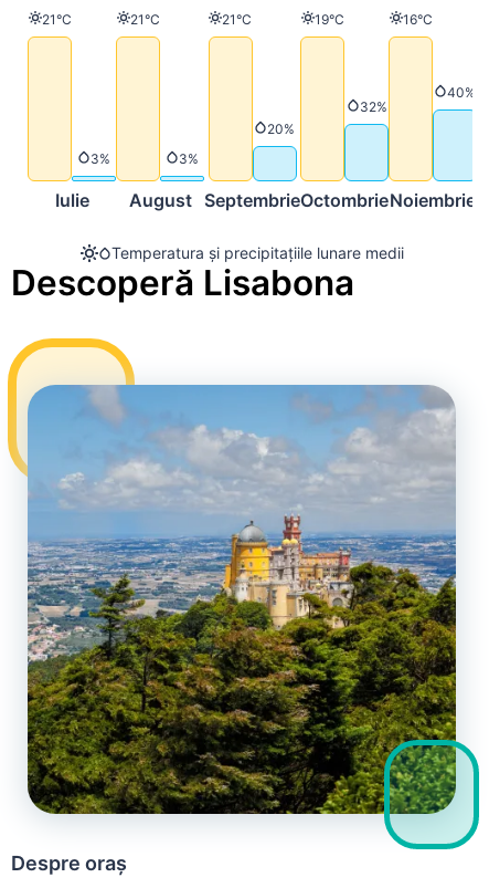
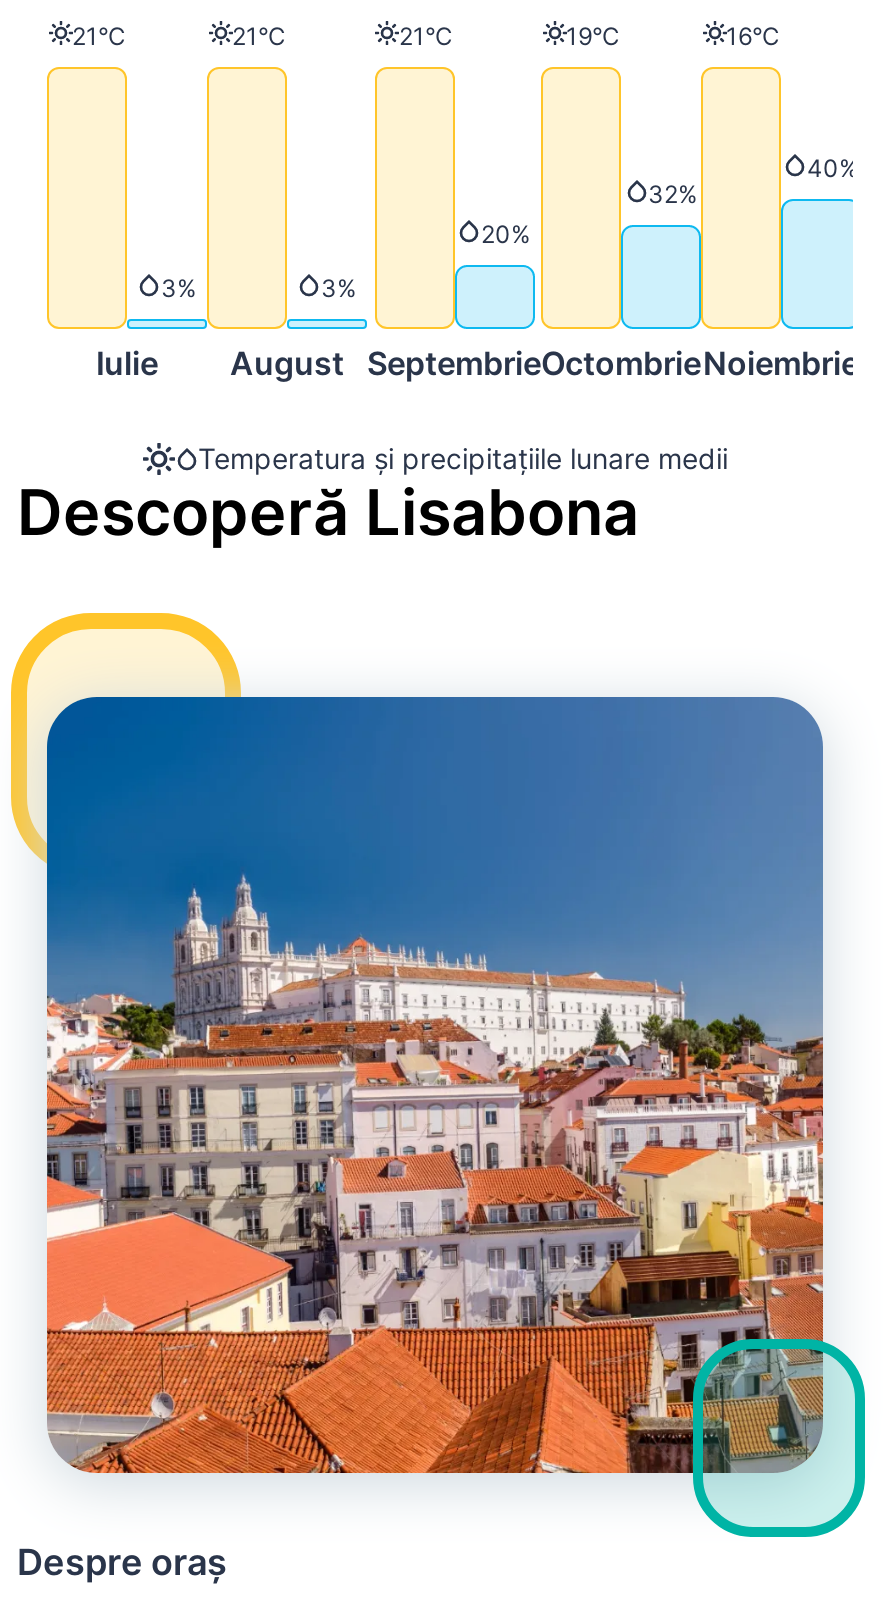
- [image]
+ [image]
